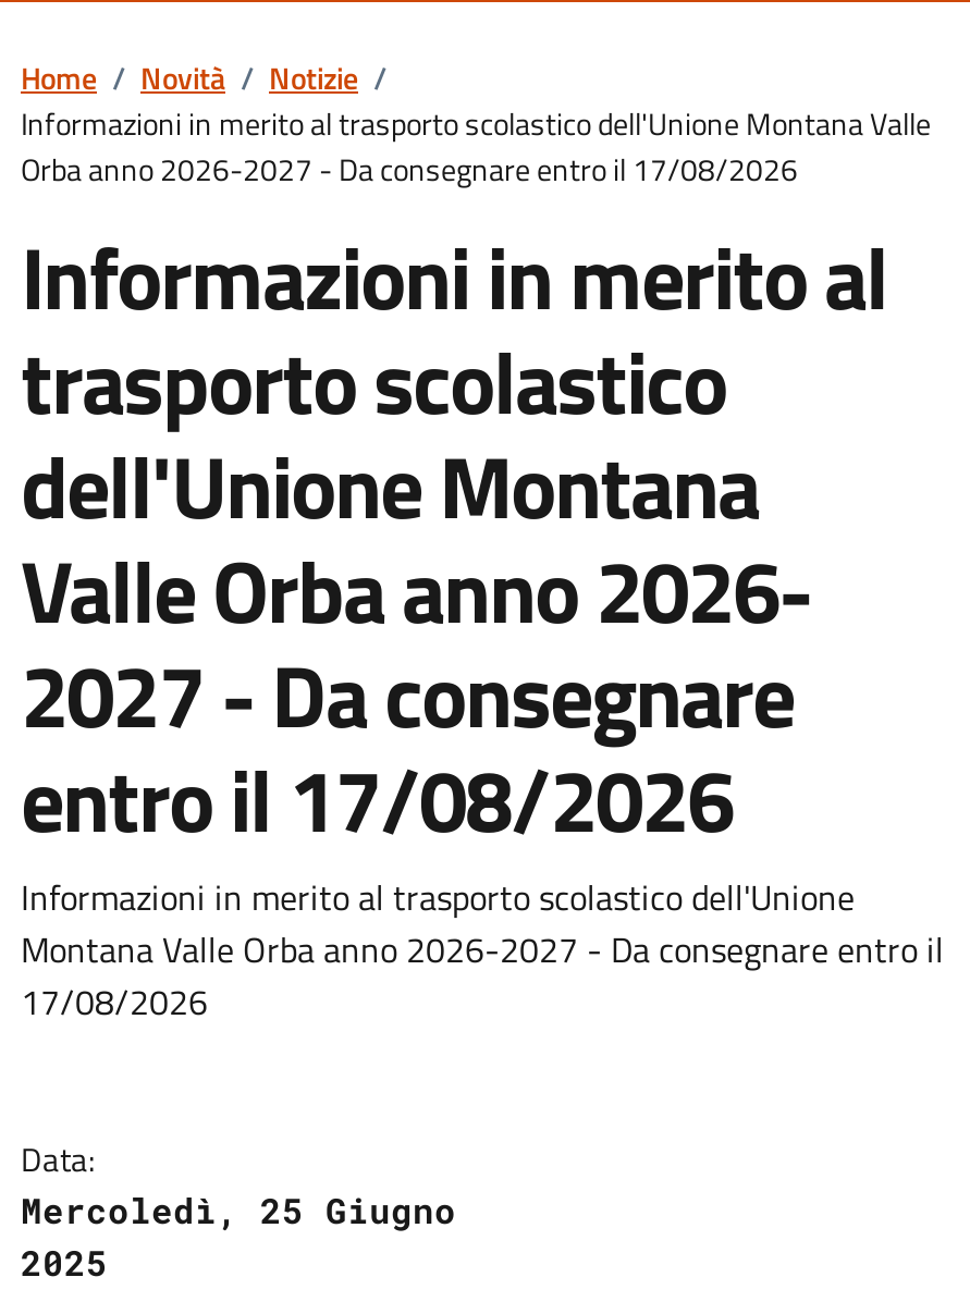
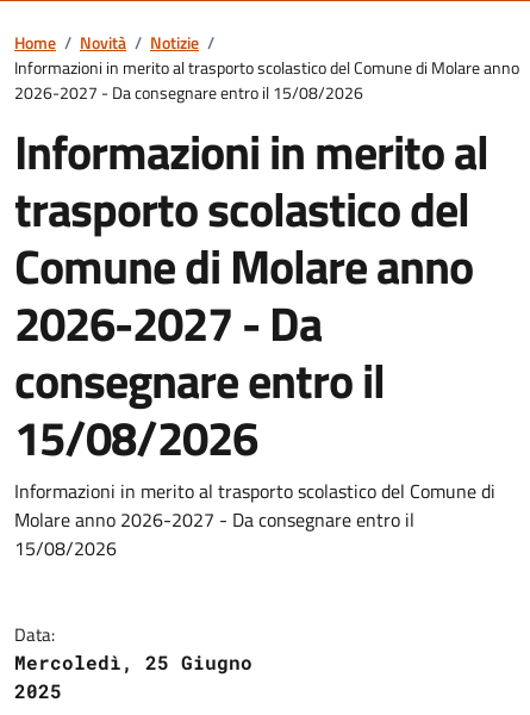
- Informazioni in merito al trasporto scolastico dell'Unione Montana Valle
- Orba anno 2026-2027 - Da consegnare entro il 17/08/2026
+ Informazioni in merito al trasporto scolastico del Comune di Molare anno
+ 2026-2027 - Da consegnare entro il 15/08/2026

- trasporto scolastico
- dell'Unione Montana
- Valle Orba anno 2026-
- 2027 - Da consegnare
- entro il 17/08/2026
- Informazioni in merito al trasporto scolastico dell'Unione
- Montana Valle Orba anno 2026-2027 - Da consegnare entro il
- 17/08/2026
+ trasporto scolastico del
+ Comune di Molare anno
+ 2026-2027 - Da
+ consegnare entro il
+ 15/08/2026
+ Informazioni in merito al trasporto scolastico del Comune di
+ Molare anno 2026-2027 - Da consegnare entro il
+ 15/08/2026
